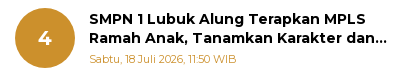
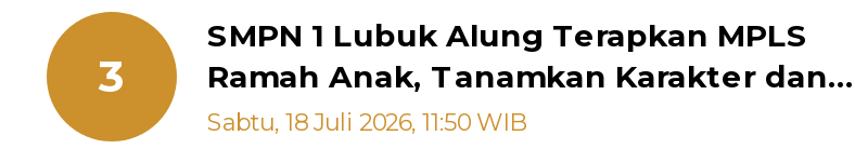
- 4
+ 3
